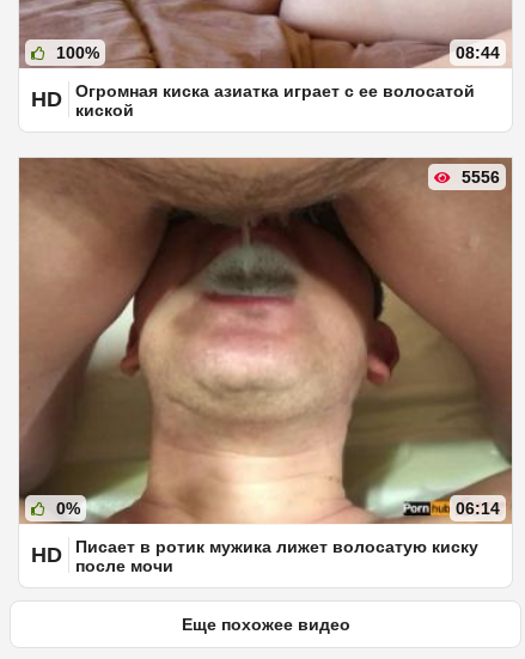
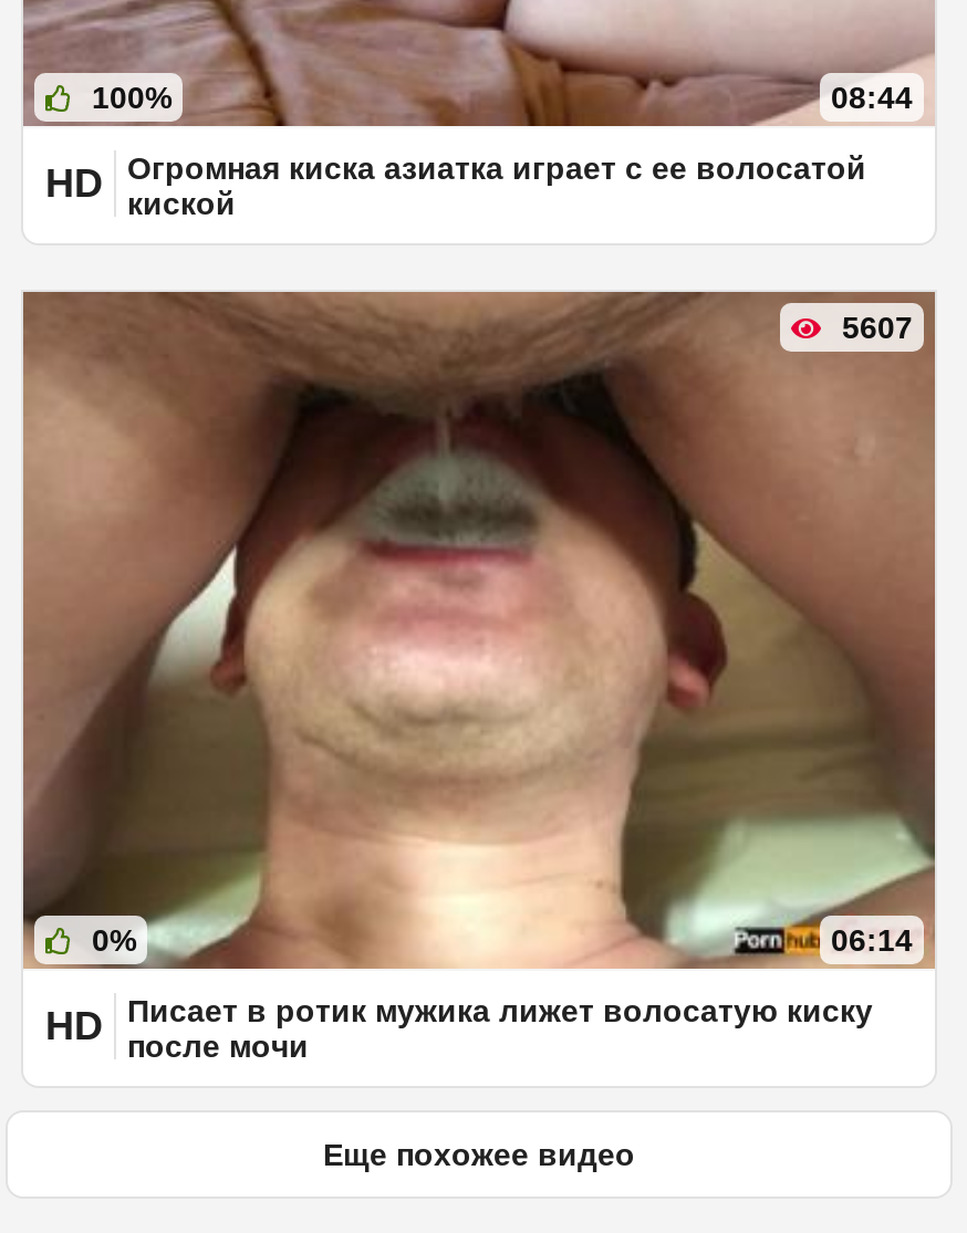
- 5556
+ 5607
